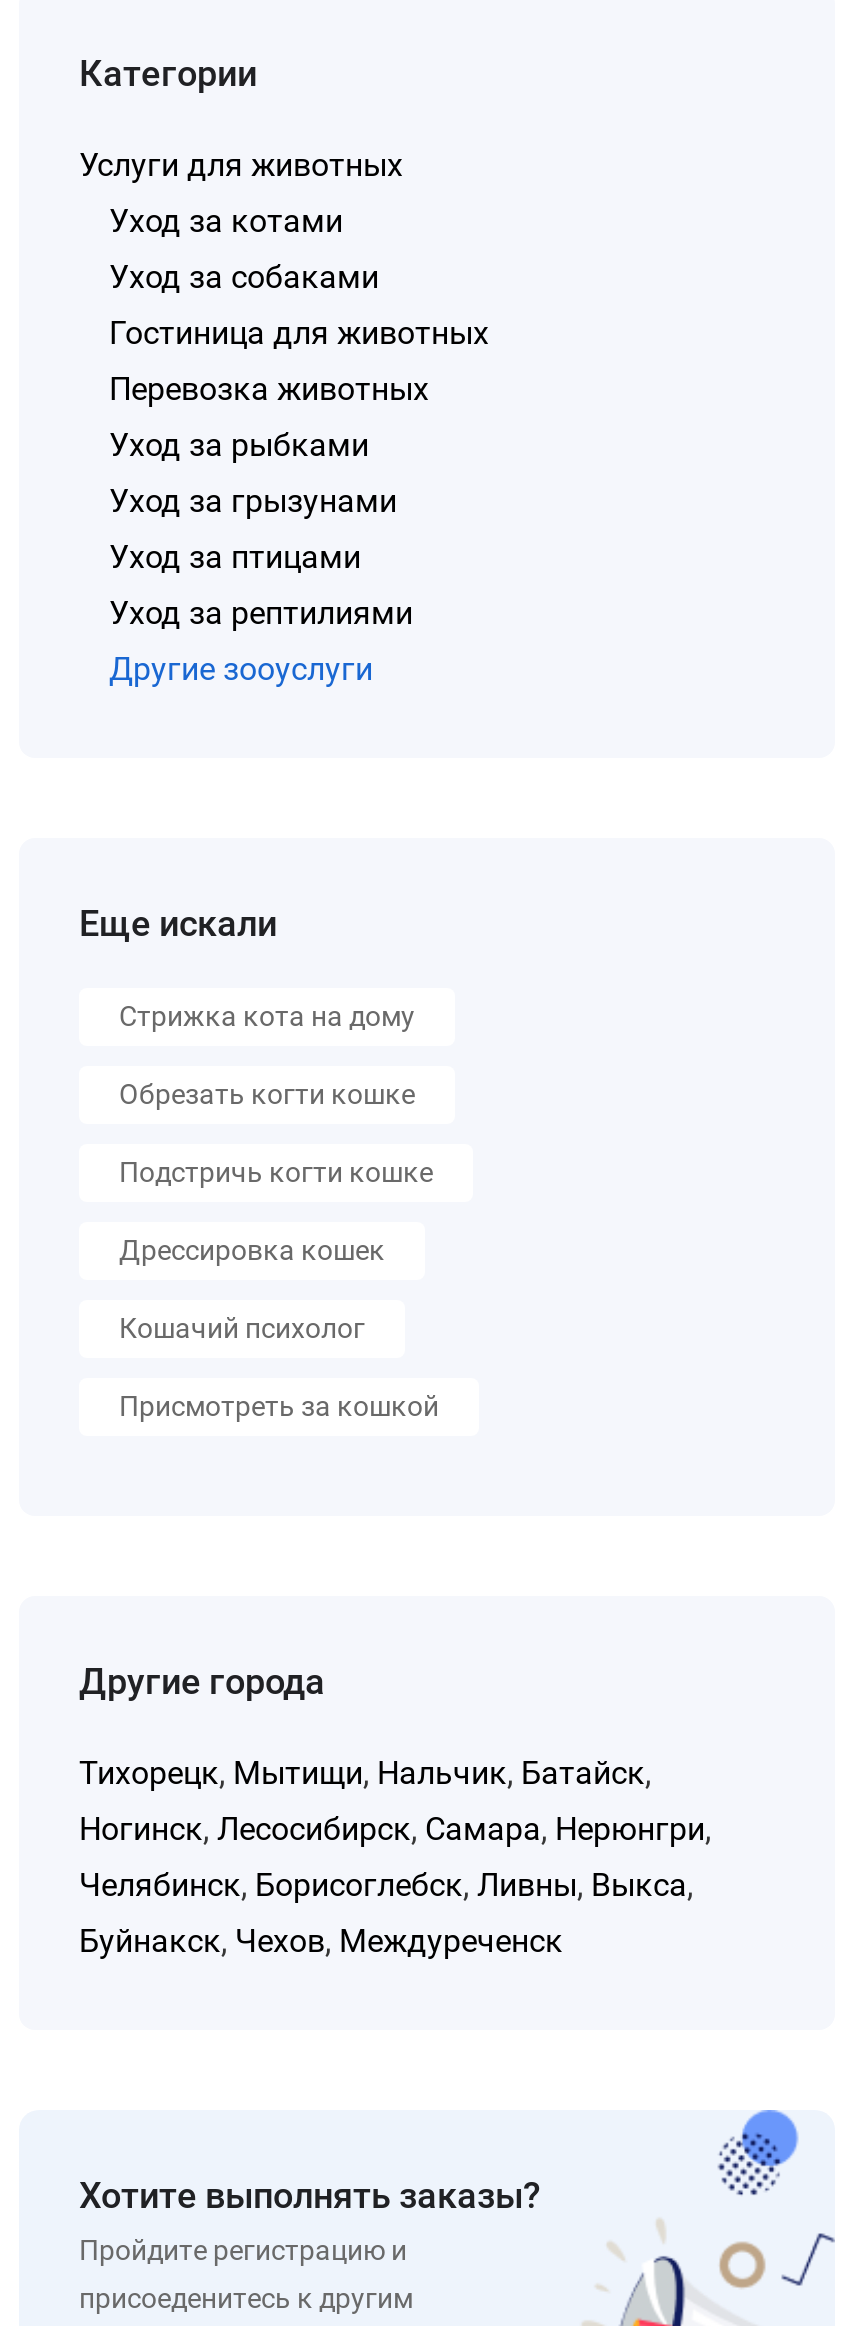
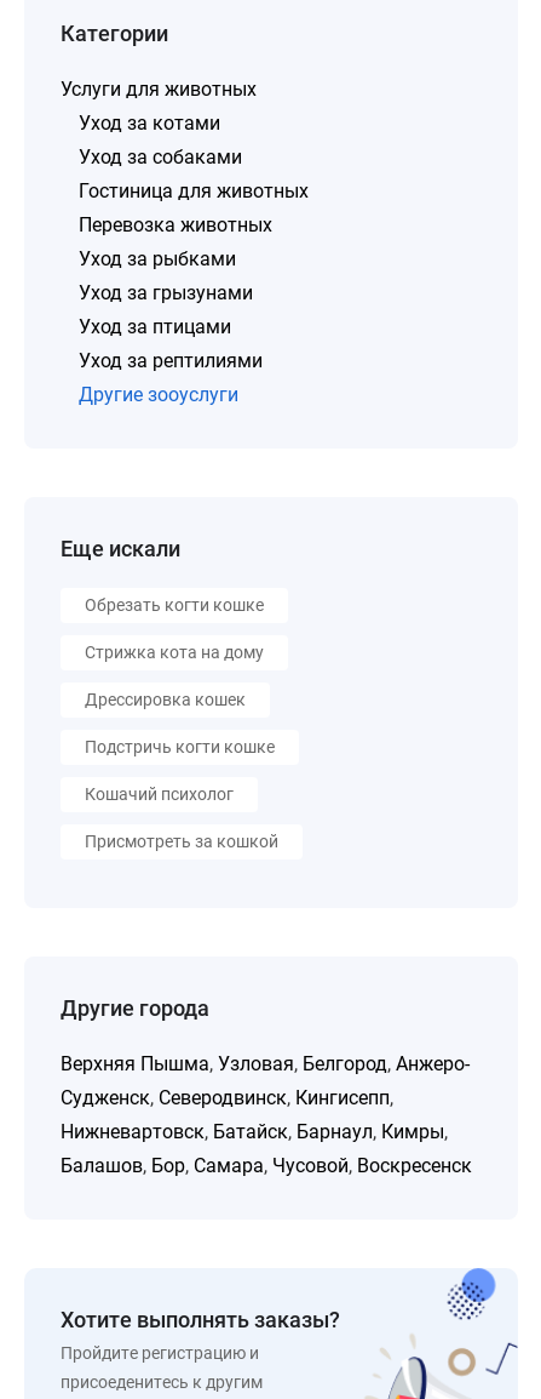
moved down: Стрижка кота на дому

moved up: Обрезать когти кошке

moved down: Подстричь когти кошке

moved up: Дрессировка кошек

- Тихорецк, Мытищи, Нальчик, Батайск,
+ Верхняя Пышма, Узловая, Белгород, Анжеро-

- Ногинск, Лесосибирск, Самара, Нерюнгри,
+ Судженск, Северодвинск, Кингисепп,

- Челябинск, Борисоглебск, Ливны, Выкса,
+ Нижневартовск, Батайск, Барнаул, Кимры,

- Буйнакск, Чехов, Междуреченск
+ Балашов, Бор, Самара, Чусовой, Воскресенск
